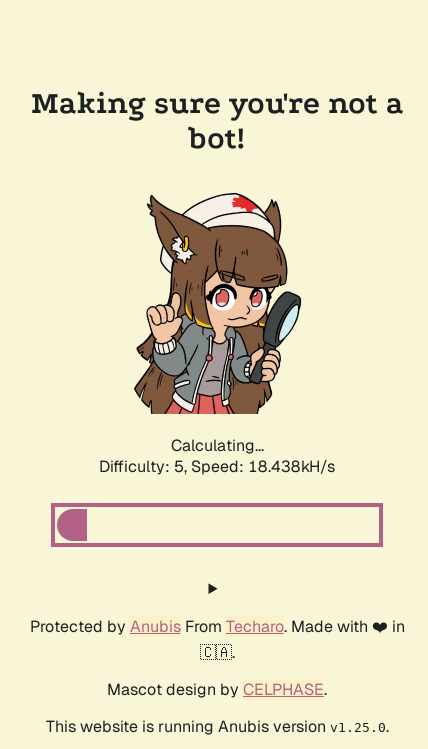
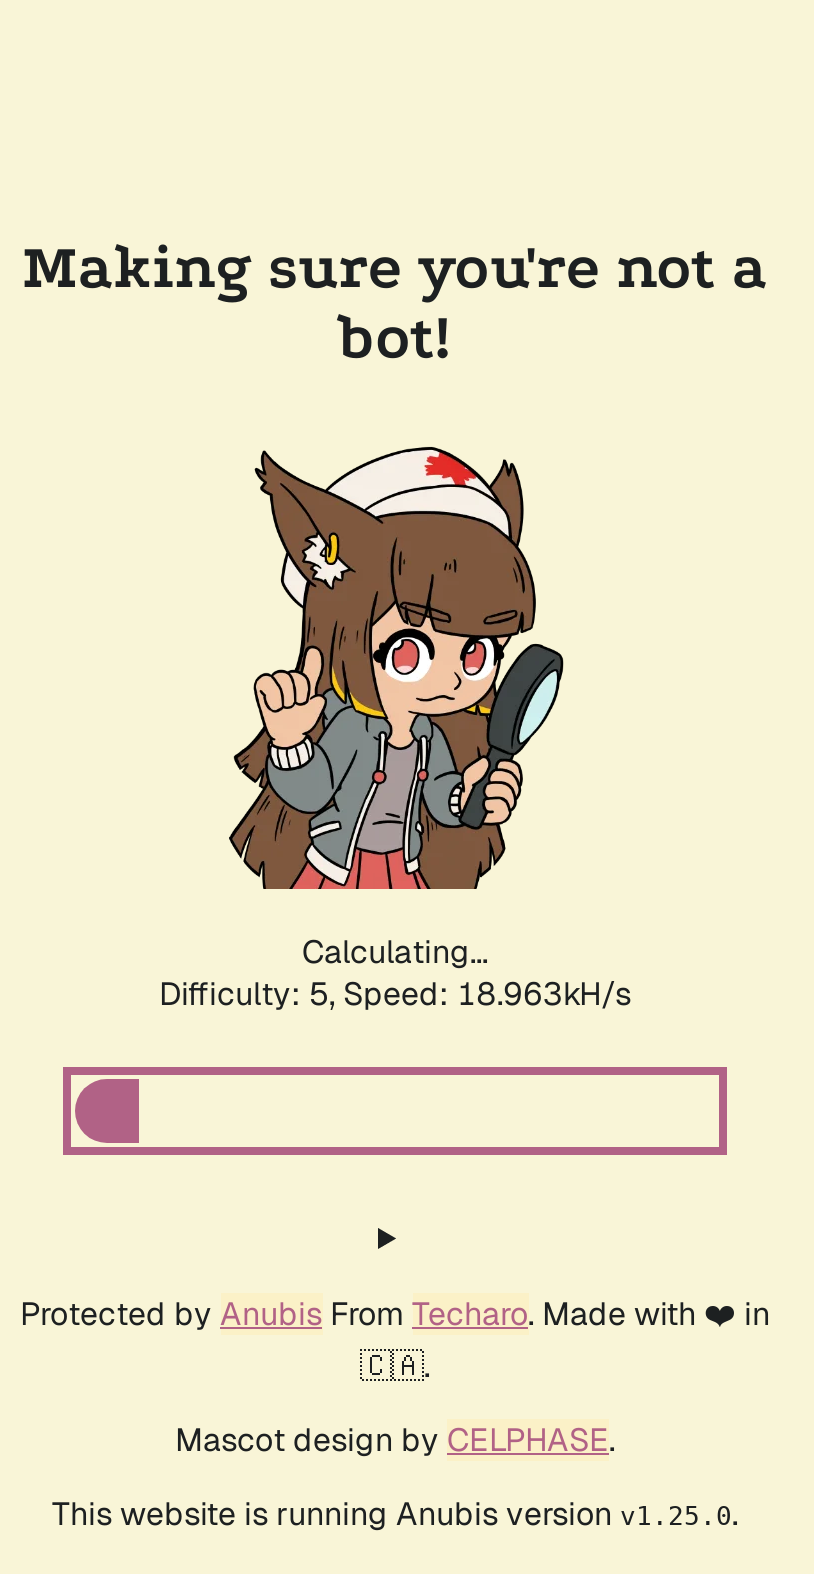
- Difficulty: 5, Speed: 18.438kH/s
+ Difficulty: 5, Speed: 18.963kH/s
